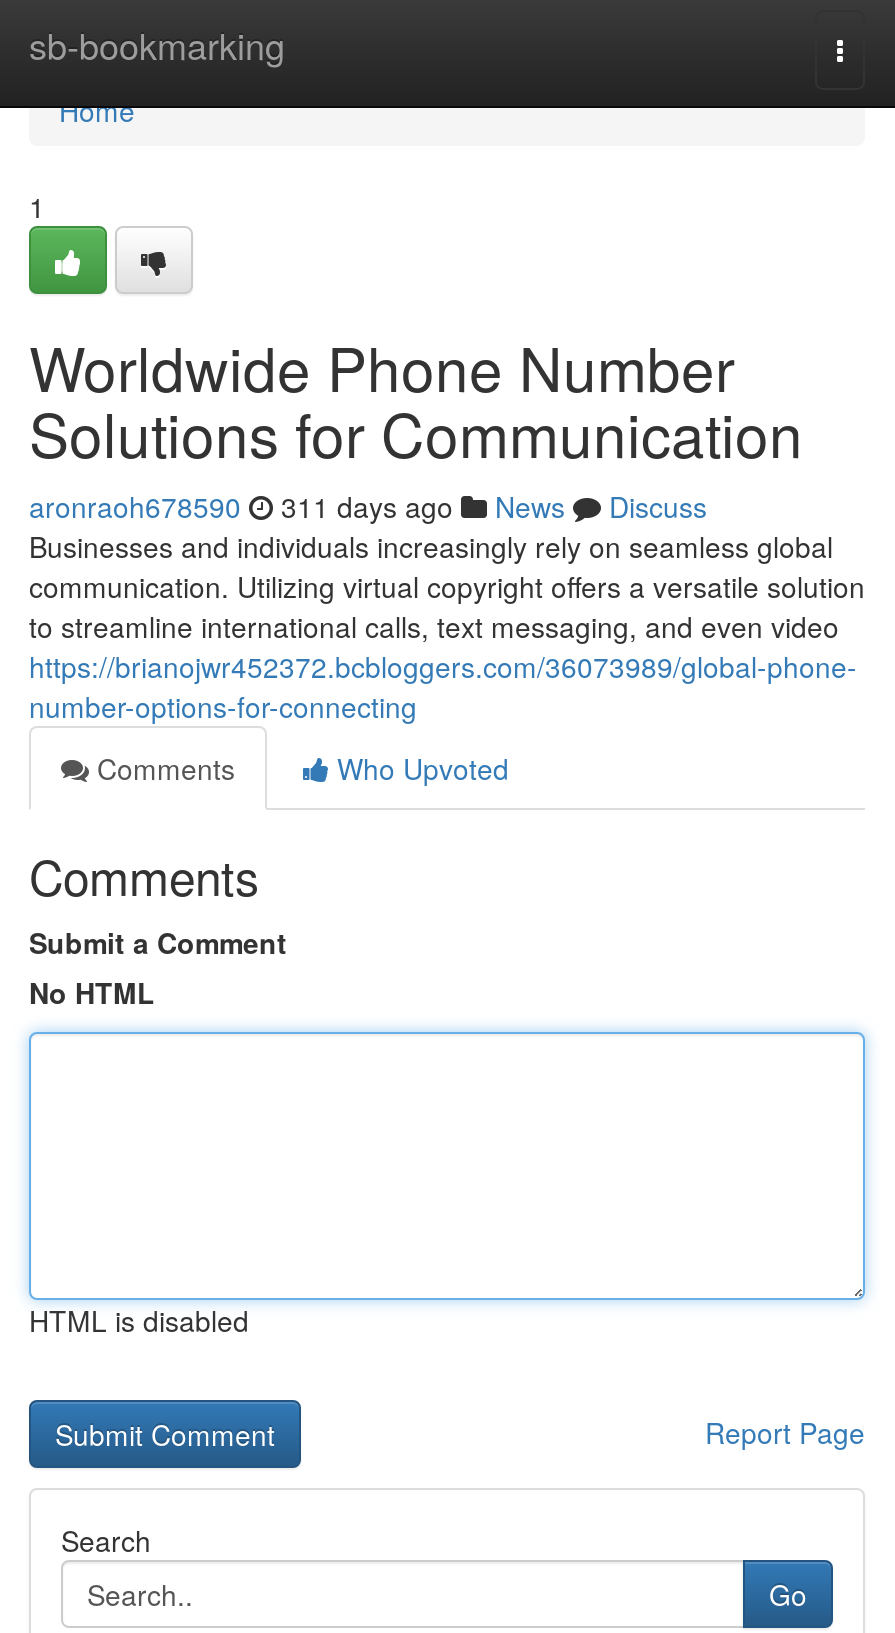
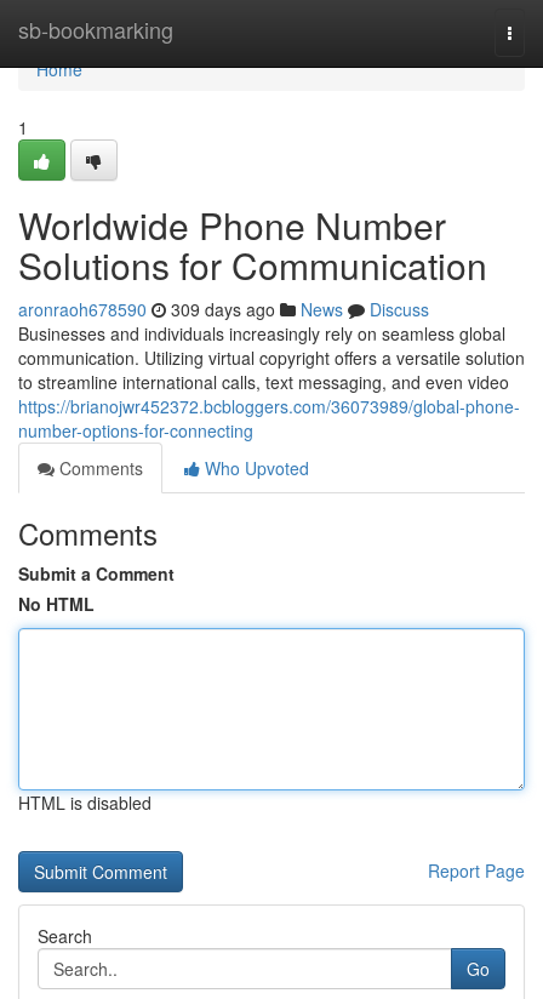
- aronraoh678590 311 days ago News Discuss
+ aronraoh678590 309 days ago News Discuss
